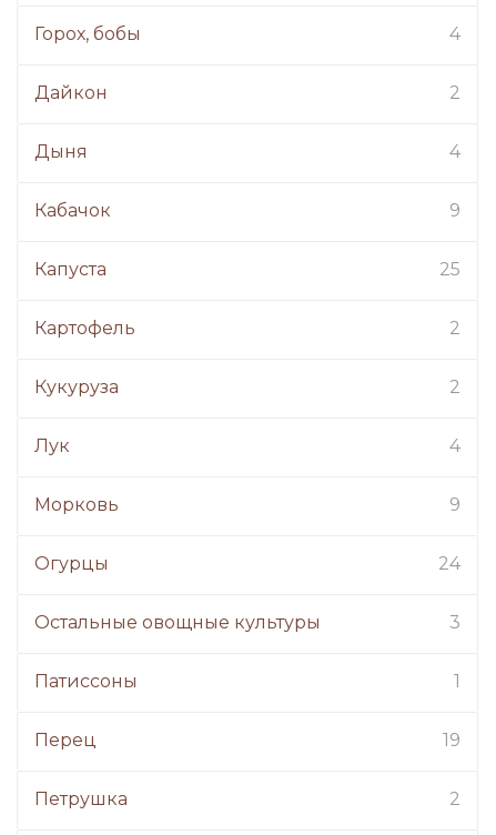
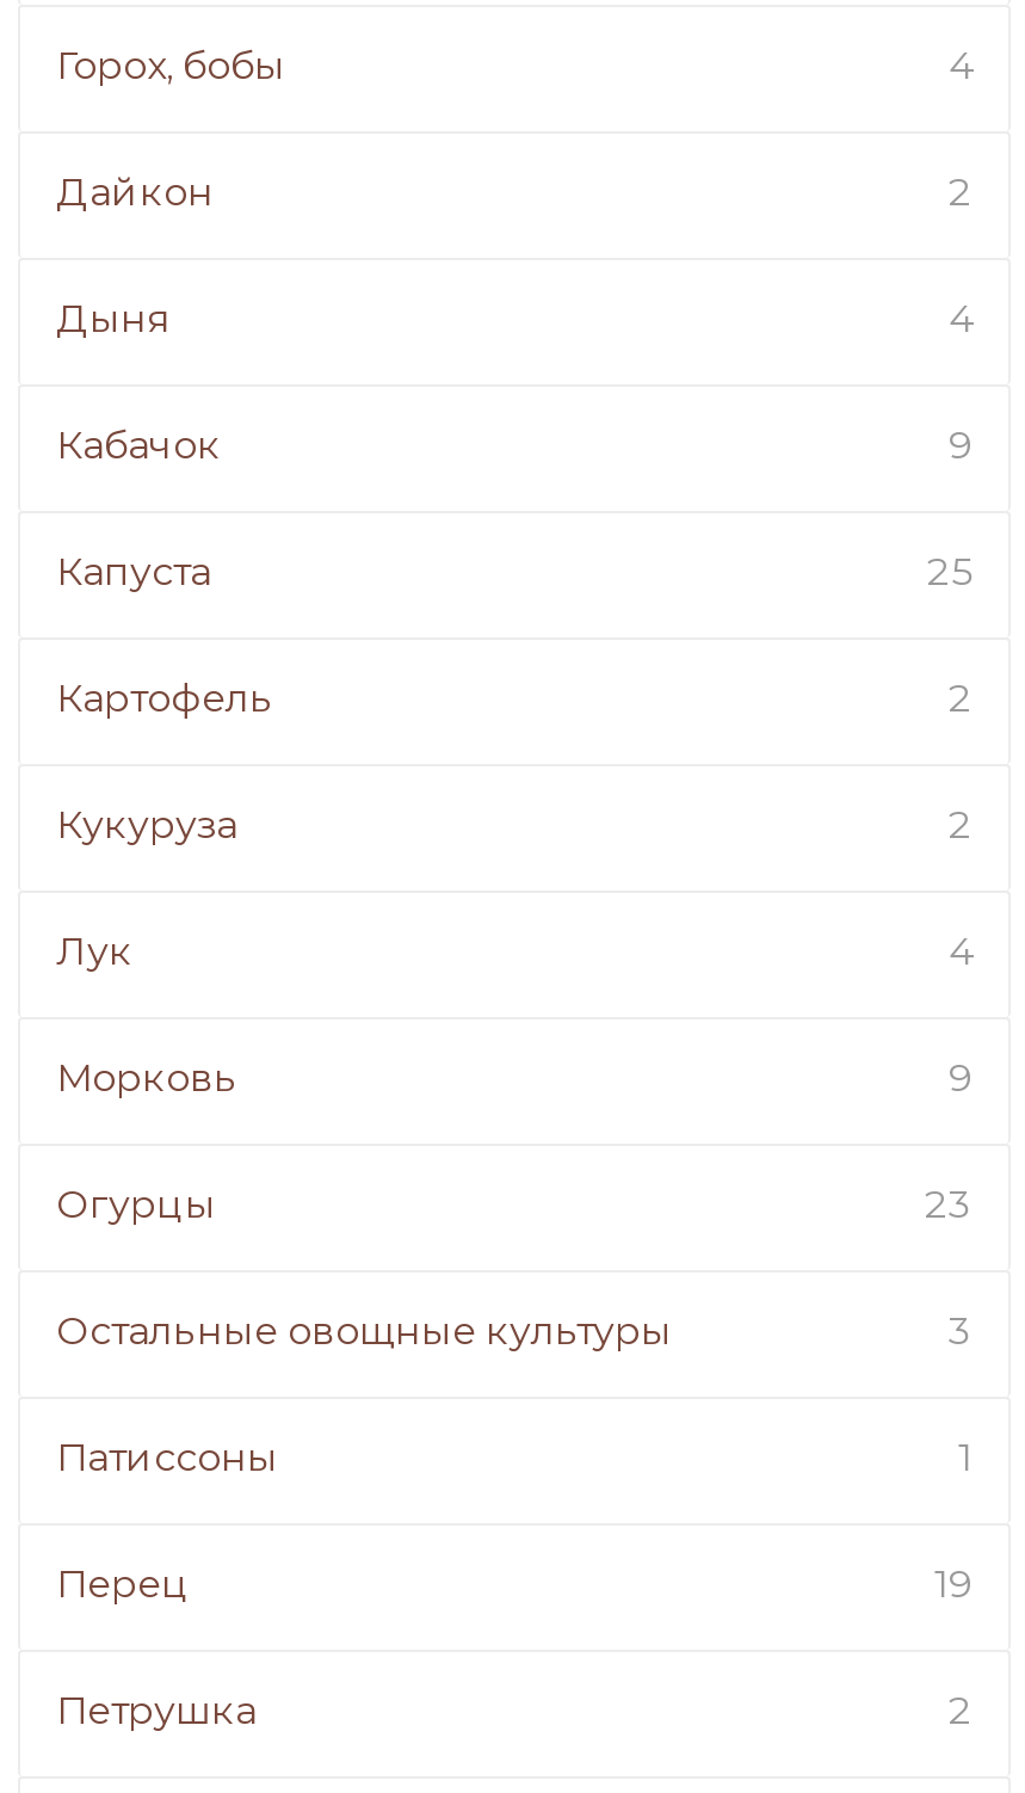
- 24
+ 23
